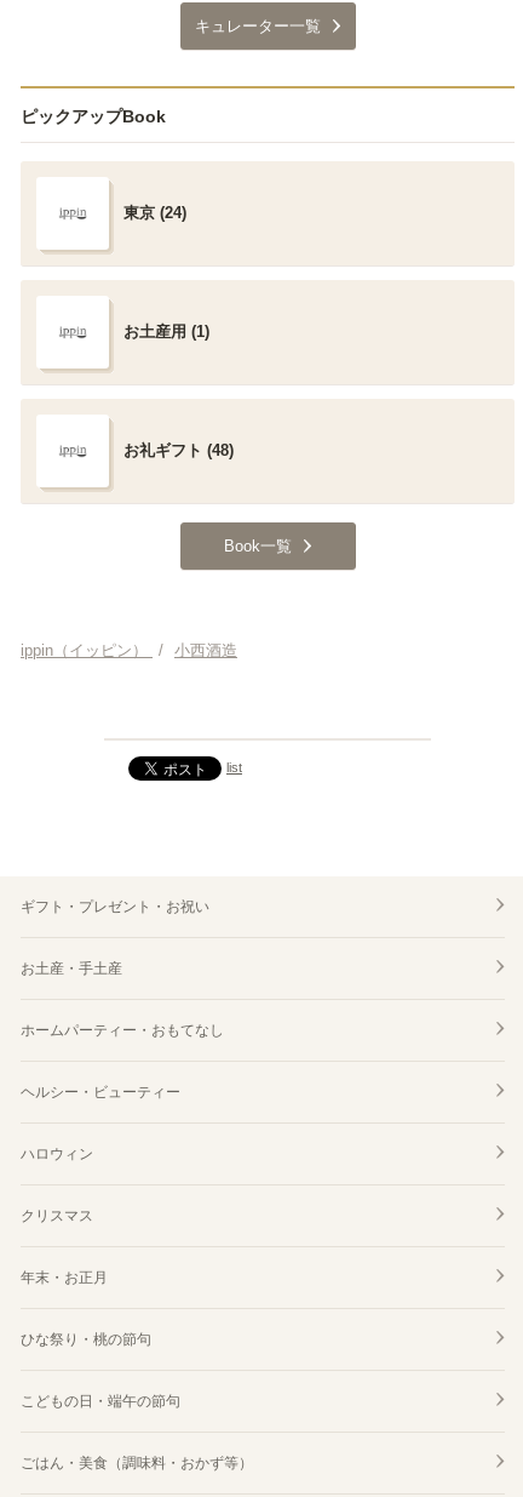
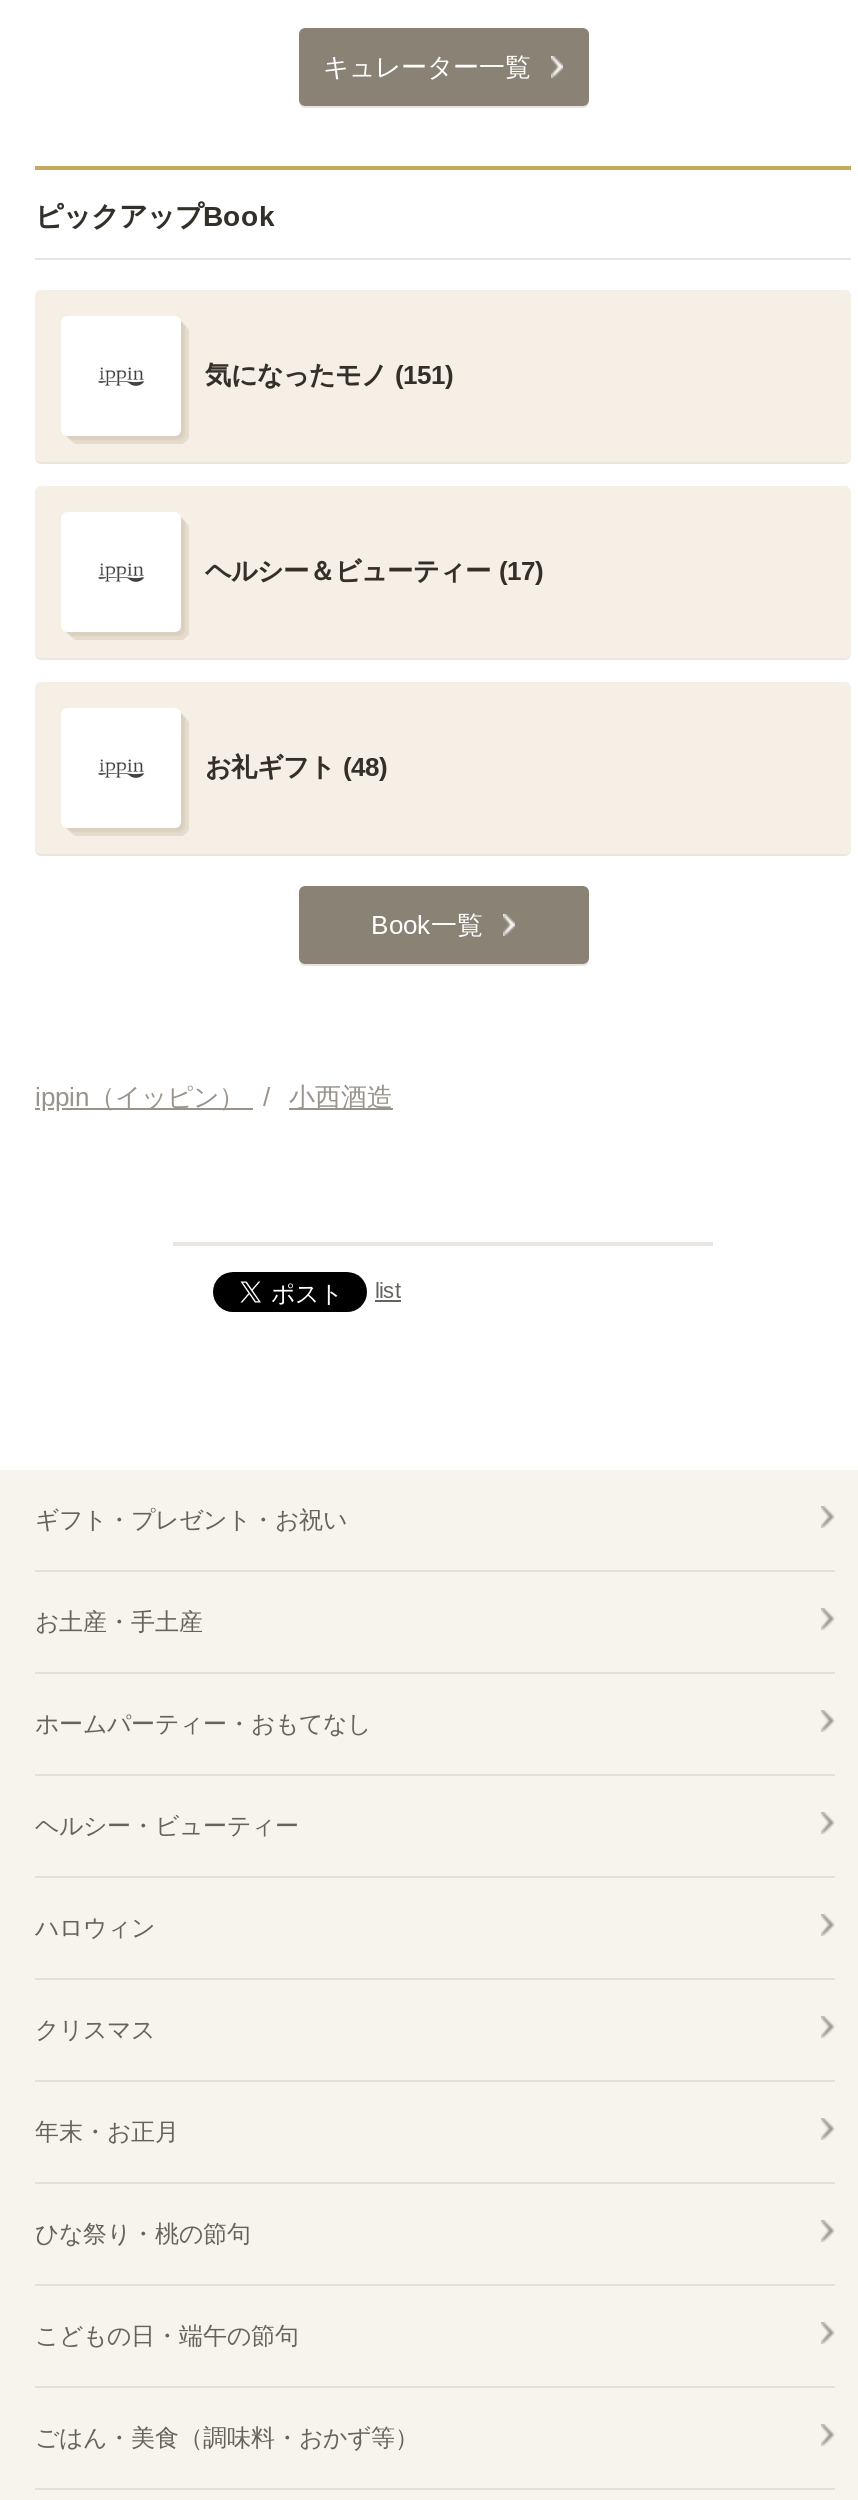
- 東京 (24)
+ 気になったモノ (151)

- お土産用 (1)
+ ヘルシー＆ビューティー (17)
